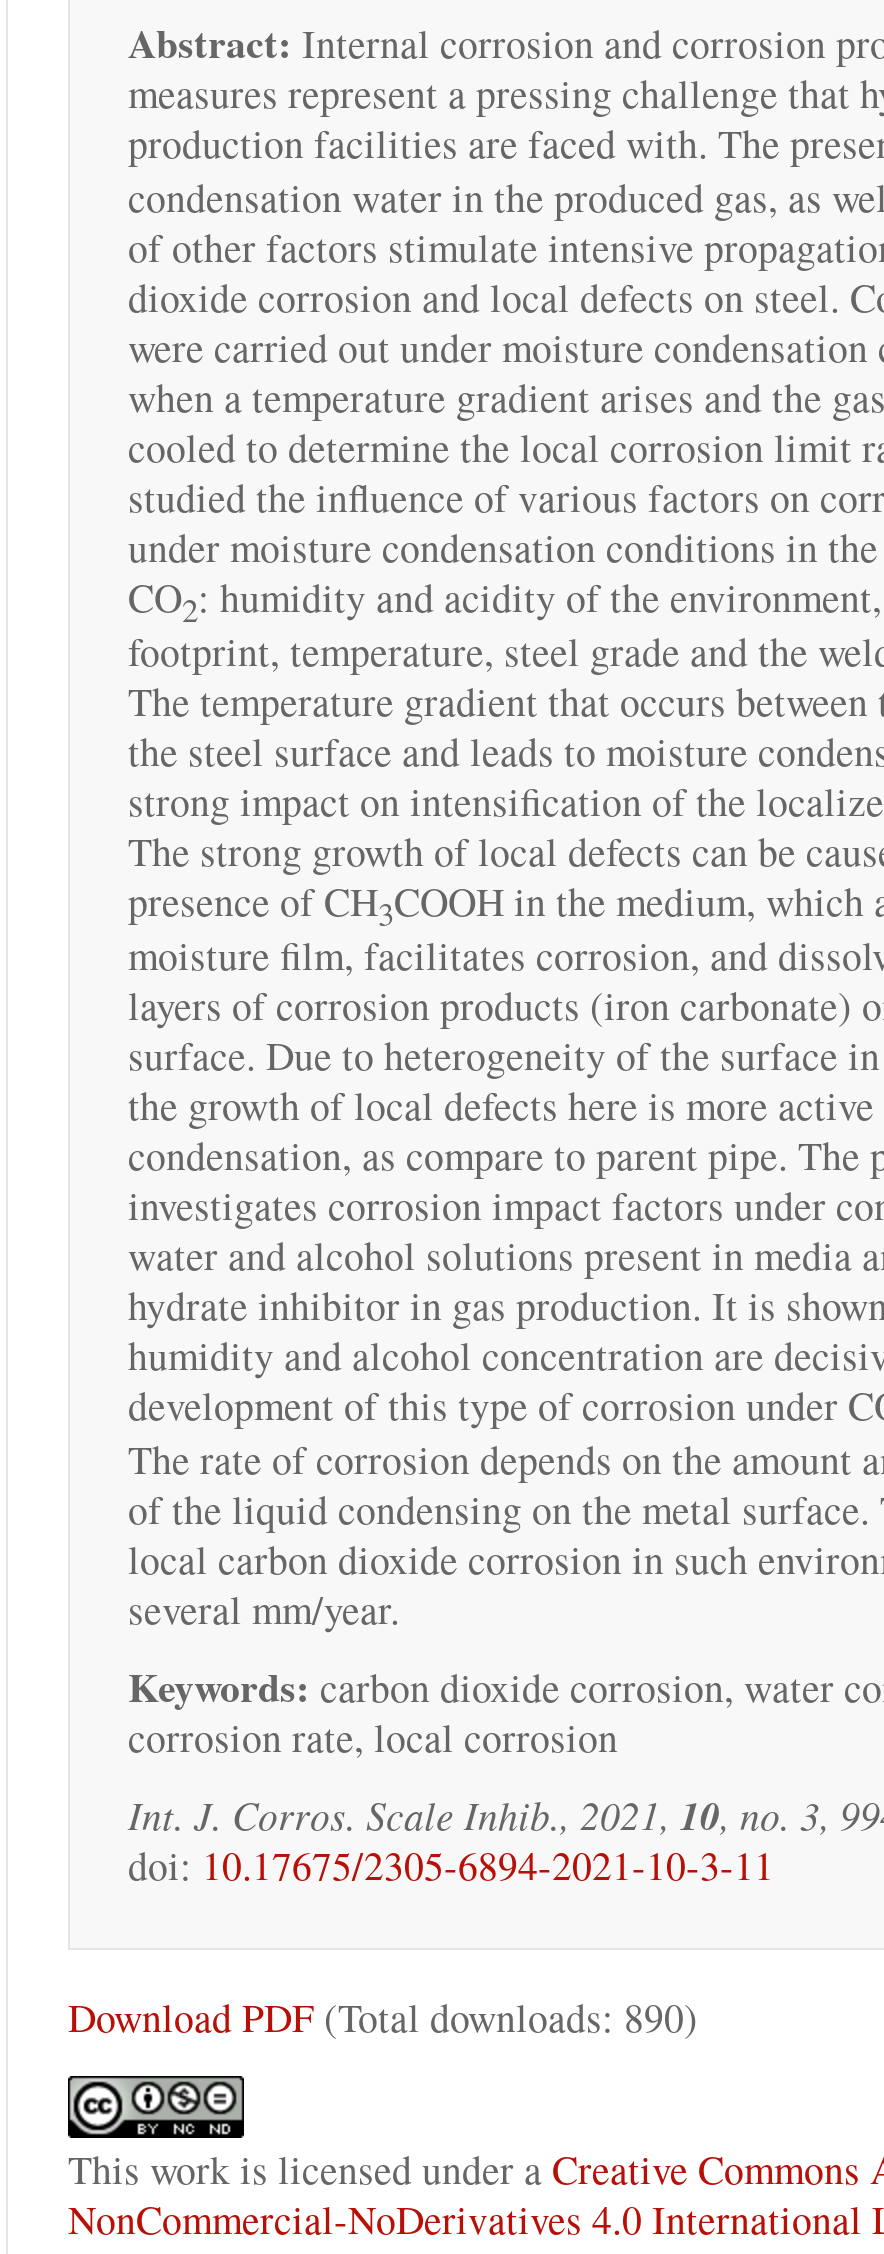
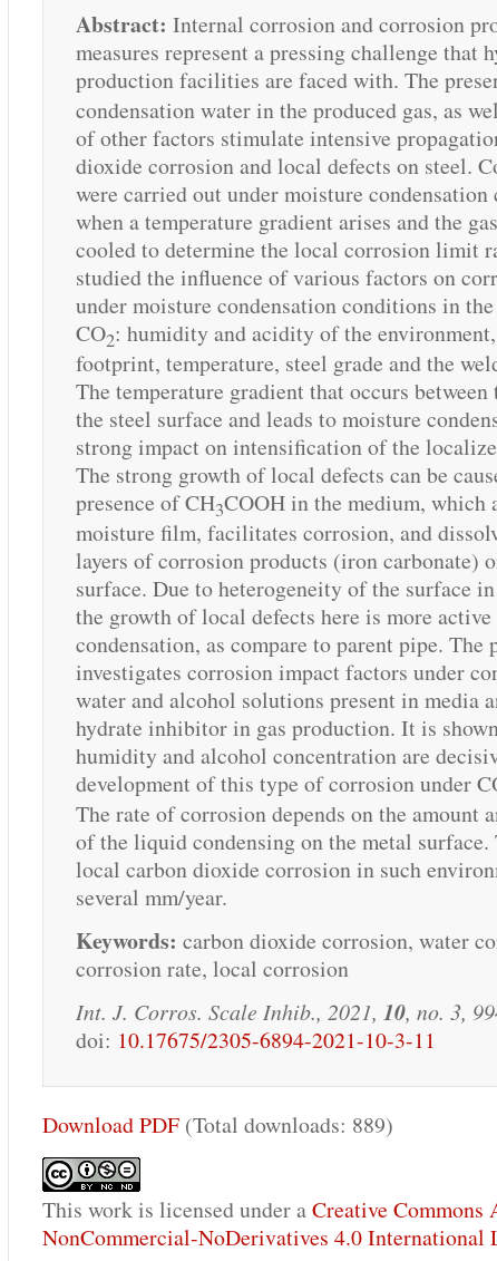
- Download PDF (Total downloads: 890)
+ Download PDF (Total downloads: 889)
